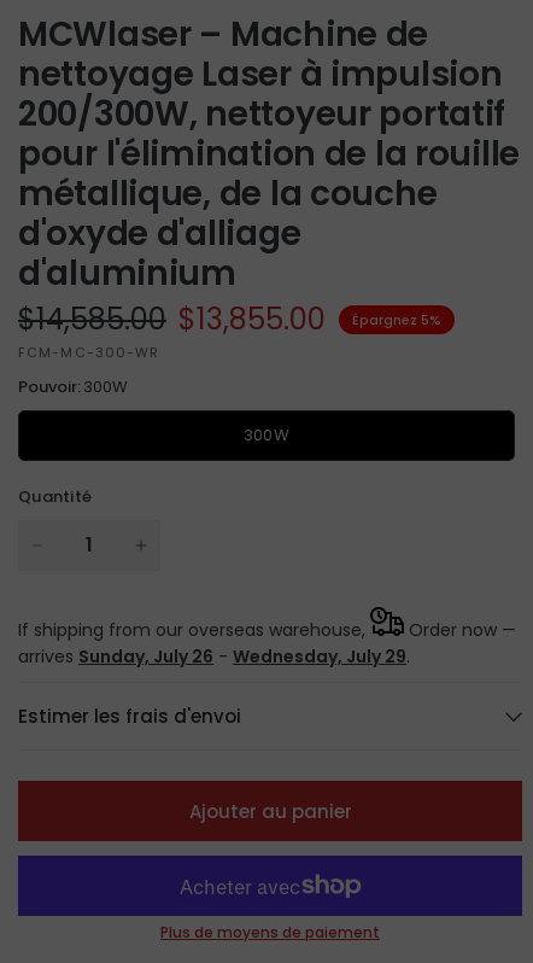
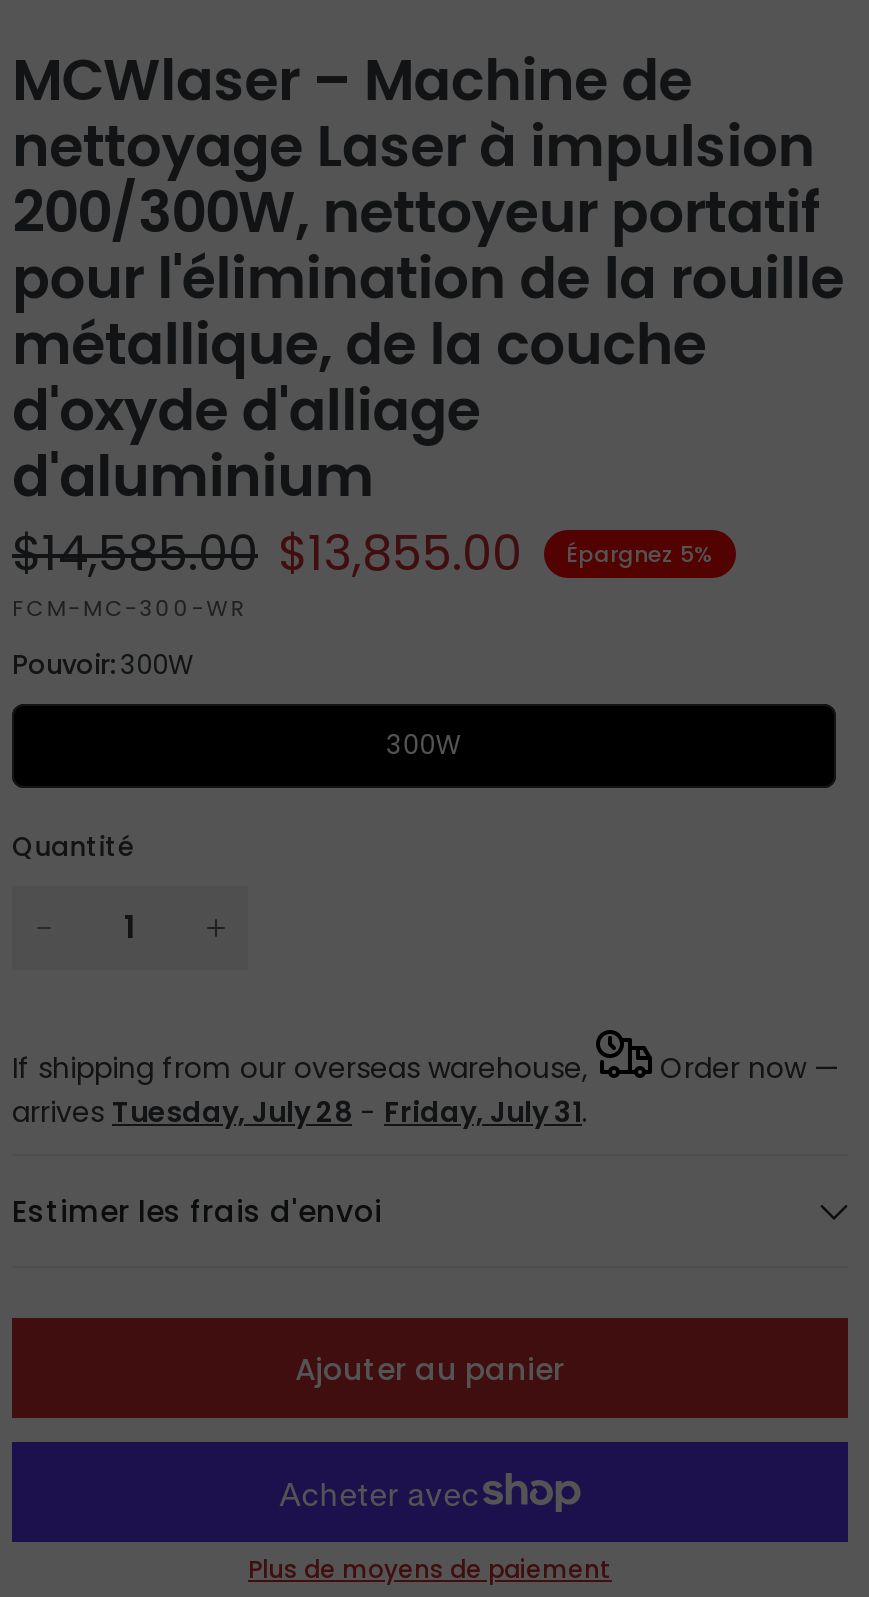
- arrives Sunday, July 26 - Wednesday, July 29.
+ arrives Tuesday, July 28 - Friday, July 31.
